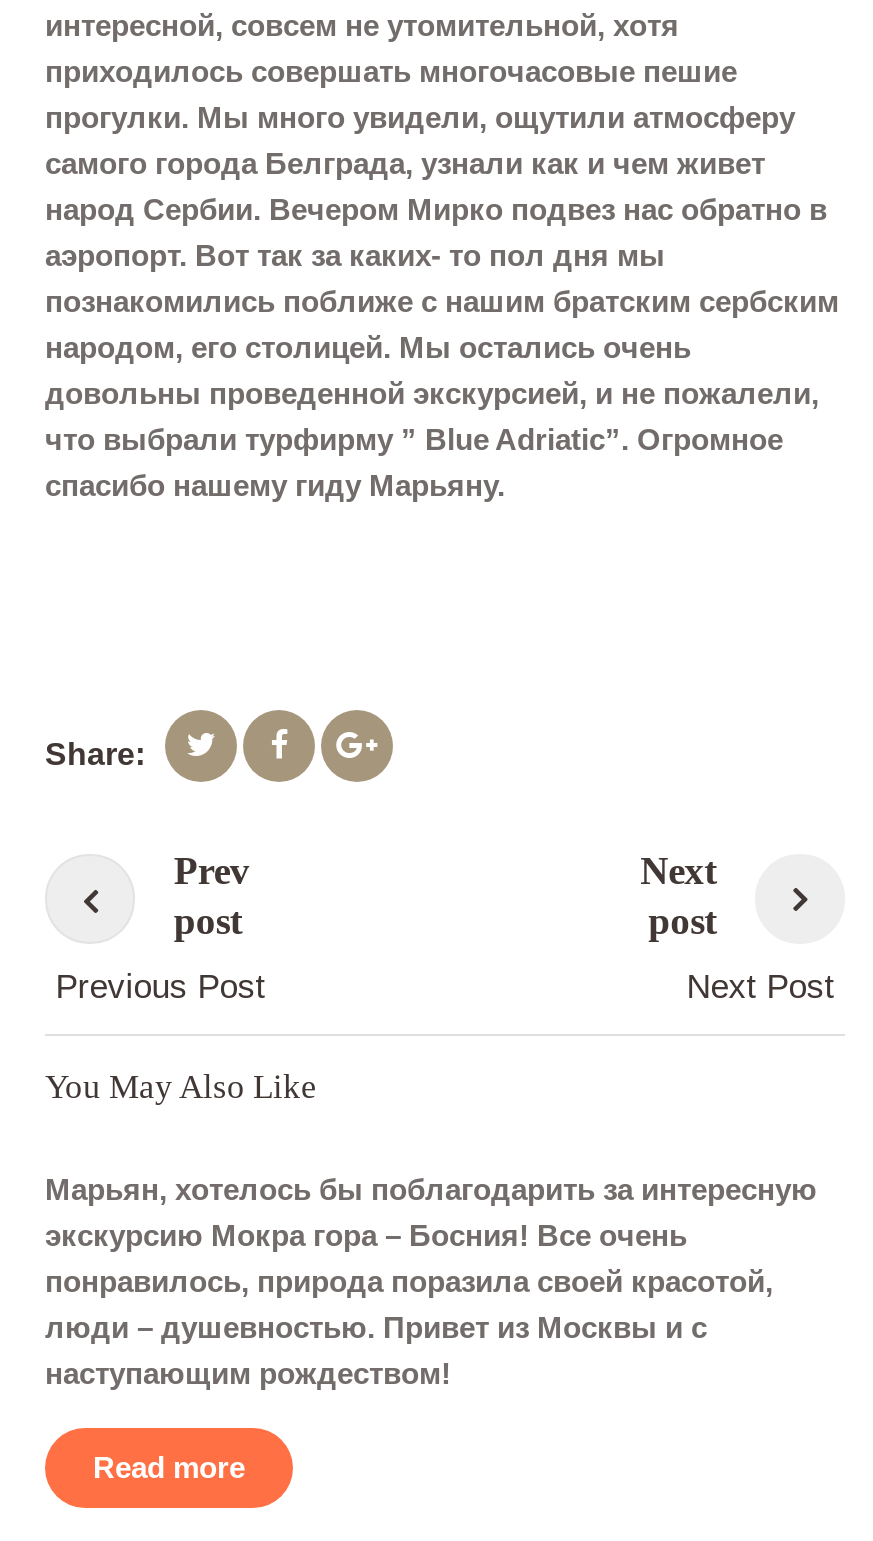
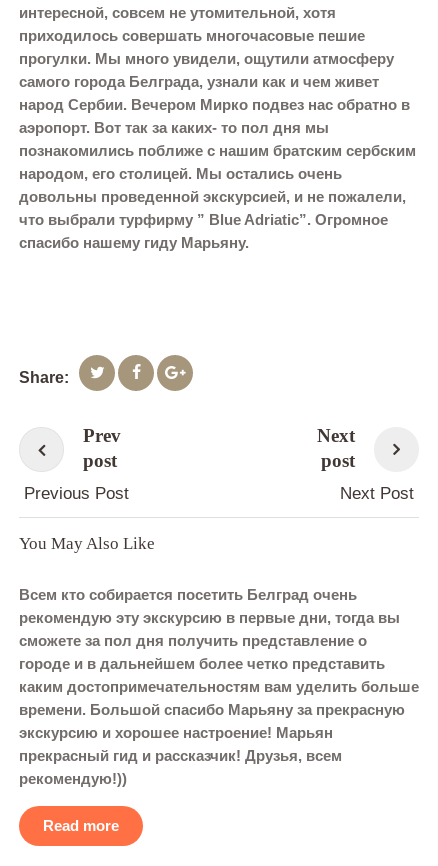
- Марьян, хотелось бы поблагодарить за интересную
- экскурсию Мокра гора – Босния! Все очень
- понравилось, природа поразила своей красотой,
- люди – душевностью. Привет из Москвы и с
- наступающим рождеством!
+ Всем кто собирается посетить Белград очень
+ рекомендую эту экскурсию в первые дни, тогда вы
+ сможете за пол дня получить представление о
+ городе и в дальнейшем более четко представить
+ каким достопримечательностям вам уделить больше
+ времени. Большой спасибо Марьяну за прекрасную
+ экскурсию и хорошее настроение! Марьян
+ прекрасный гид и рассказчик! Друзья, всем
+ рекомендую!))
